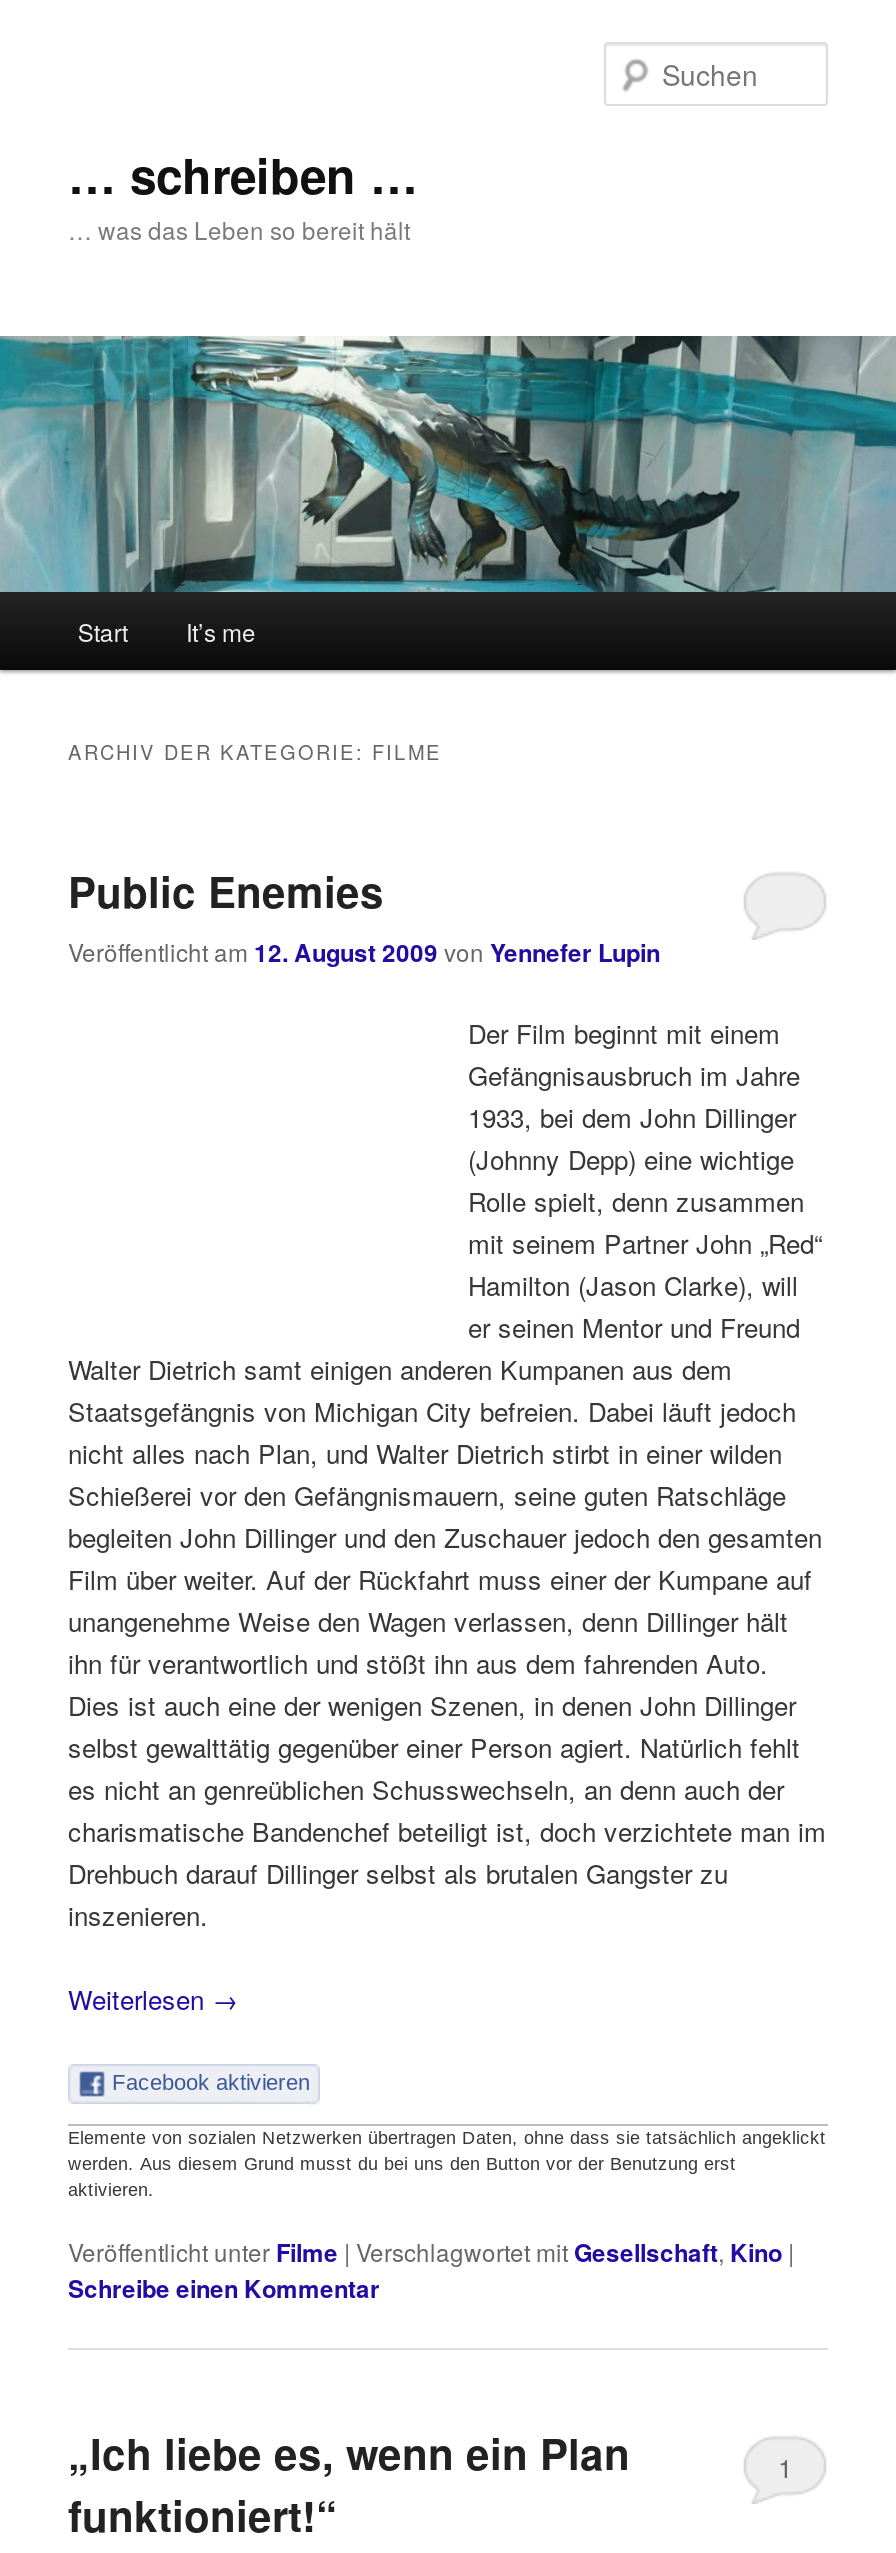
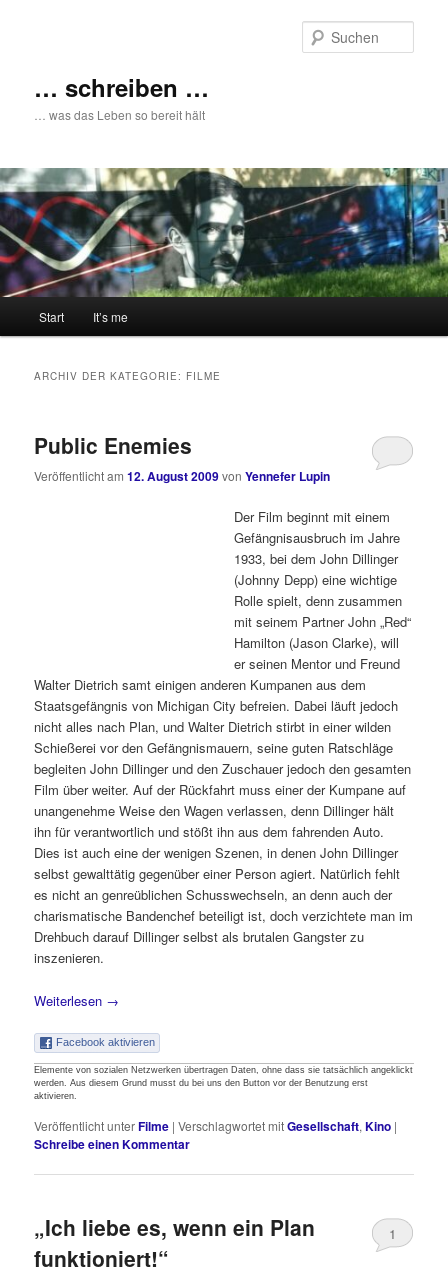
- [image]
+ [image]
